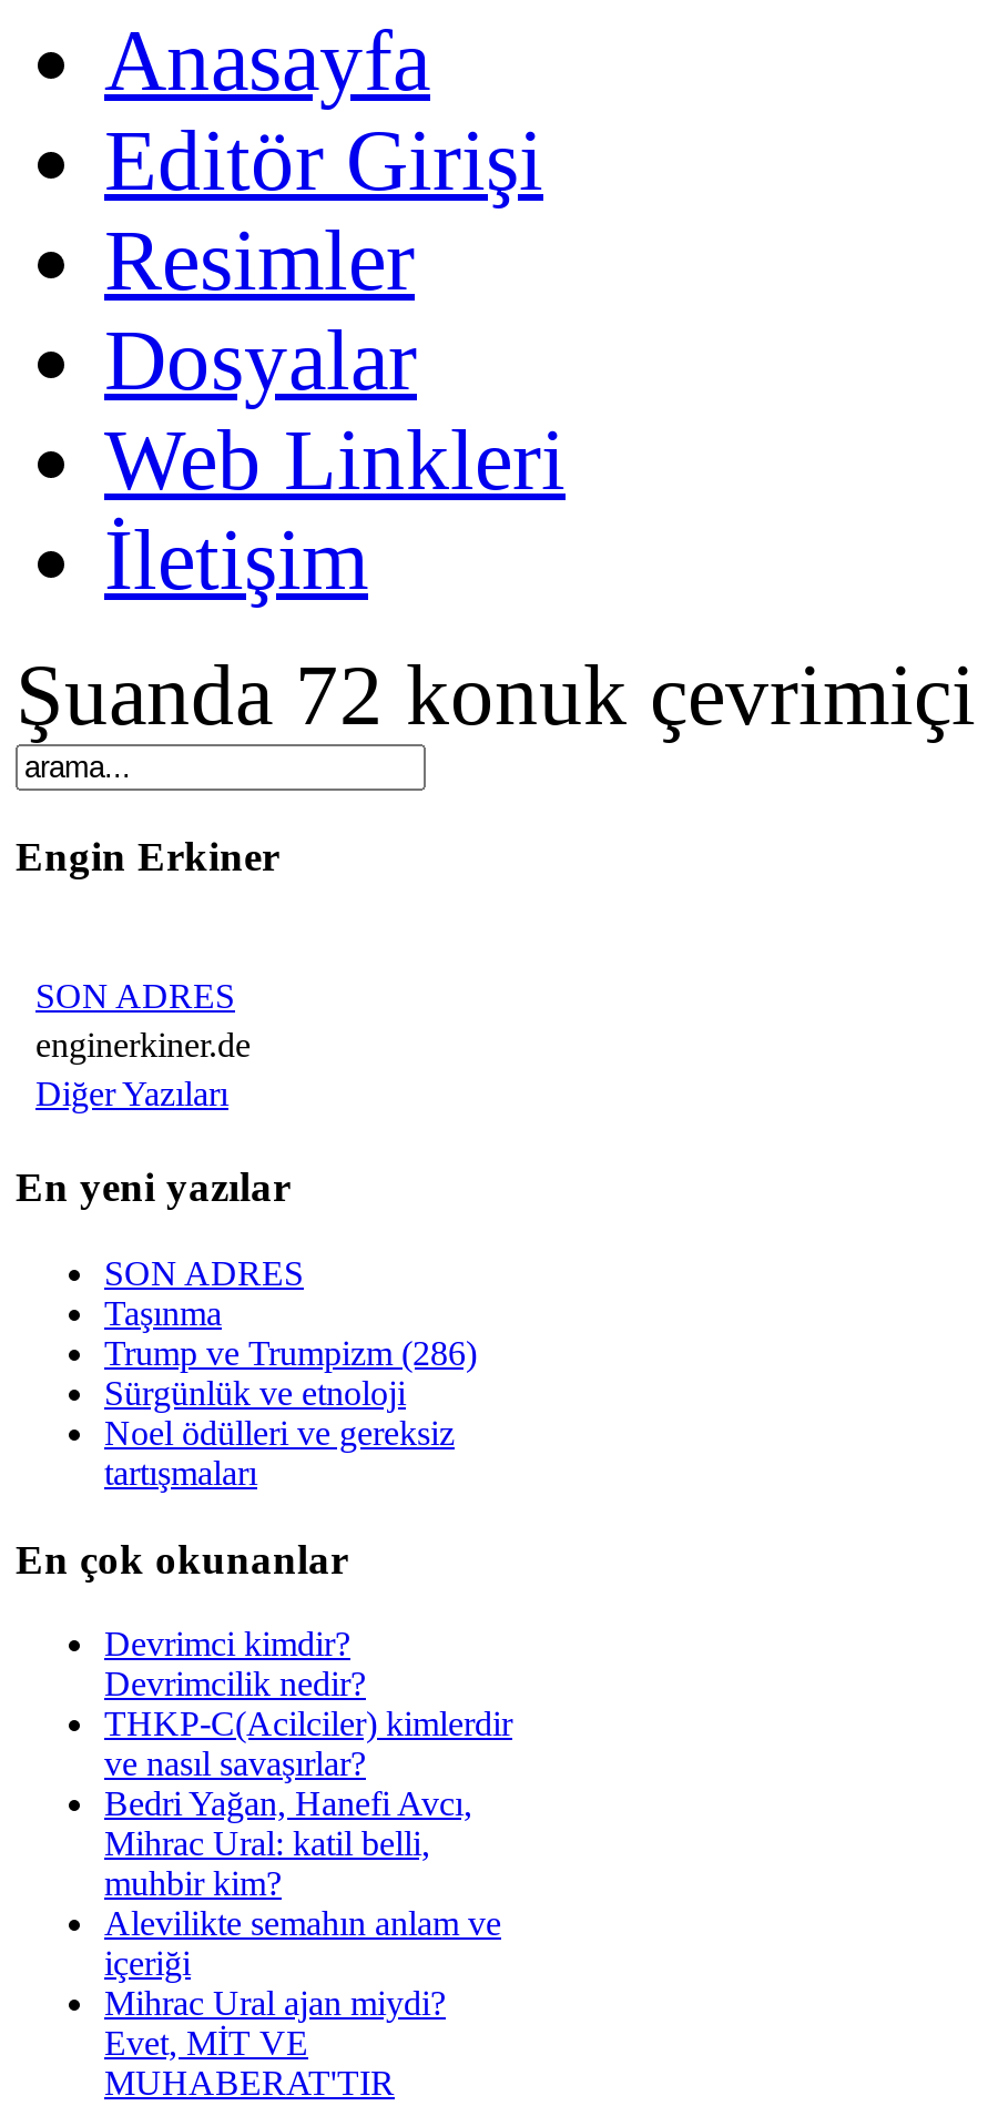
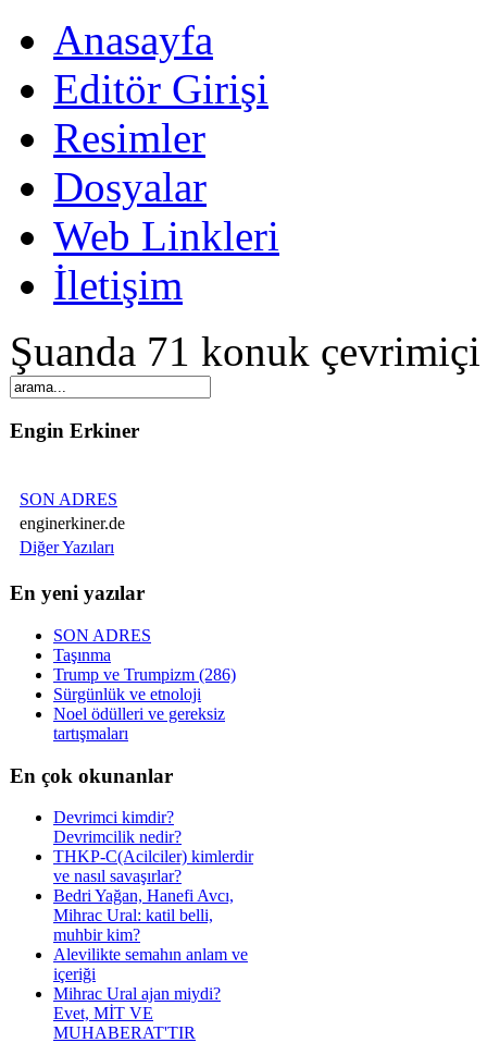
- Şuanda 72 konuk çevrimiçi
+ Şuanda 71 konuk çevrimiçi
